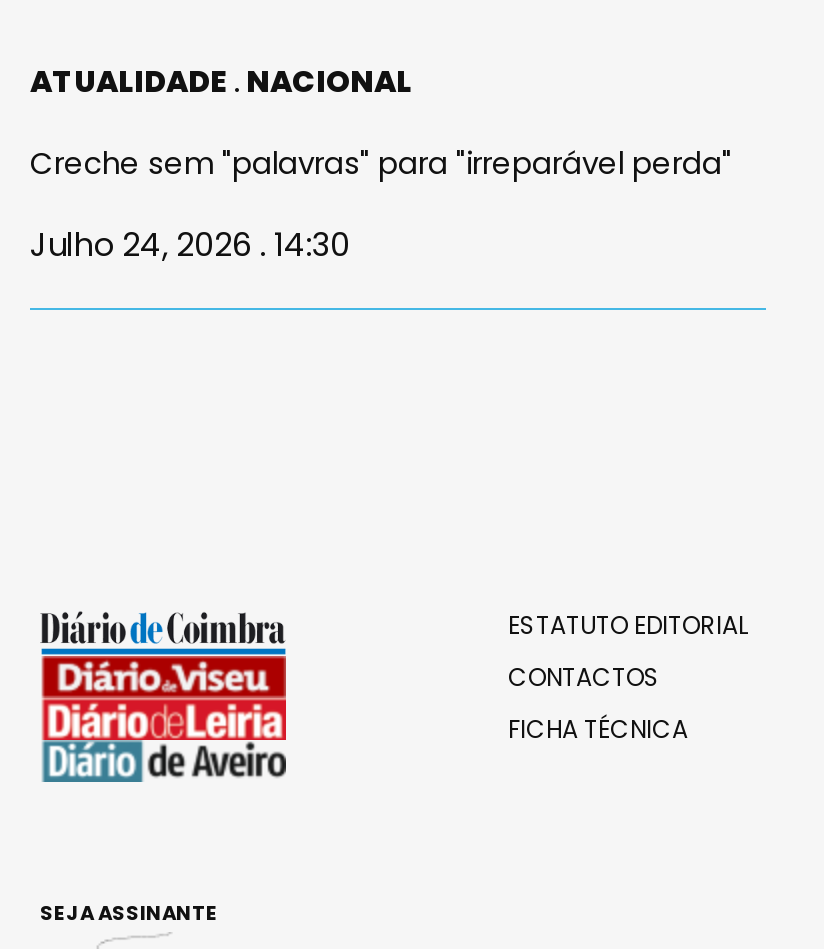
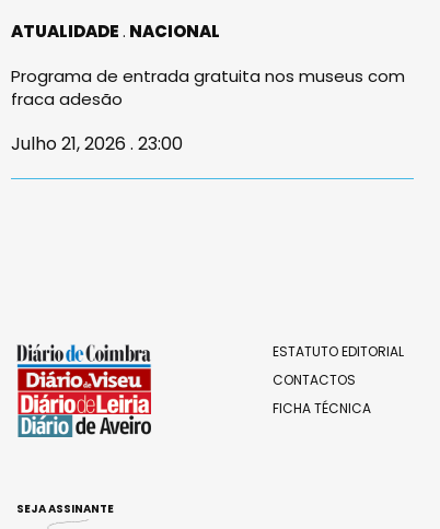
- Creche sem "palavras" para "irreparável perda"
+ Programa de entrada gratuita nos museus com
+ fraca adesão

- Julho 24, 2026 . 14:30
+ Julho 21, 2026 . 23:00
